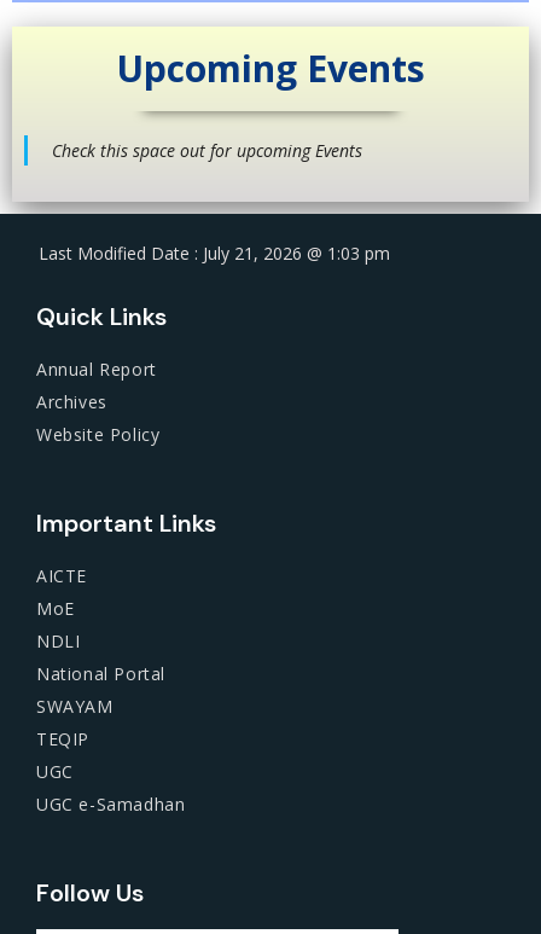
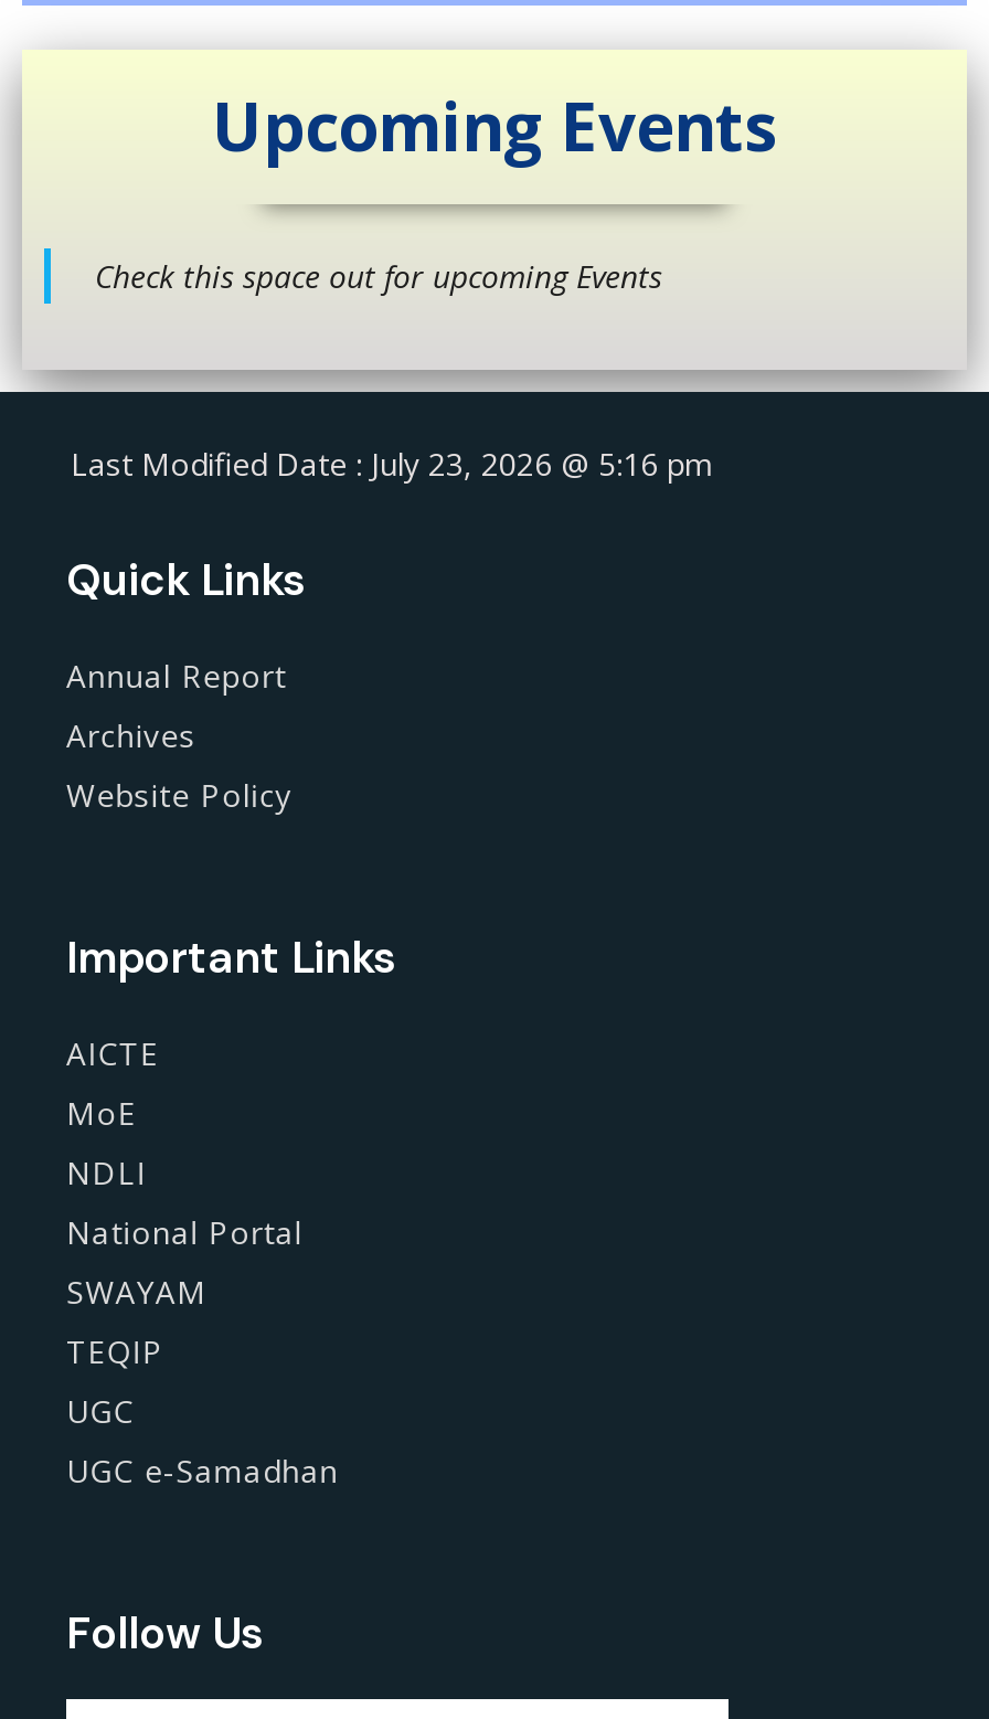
- Last Modified Date : July 21, 2026 @ 1:03 pm
+ Last Modified Date : July 23, 2026 @ 5:16 pm
